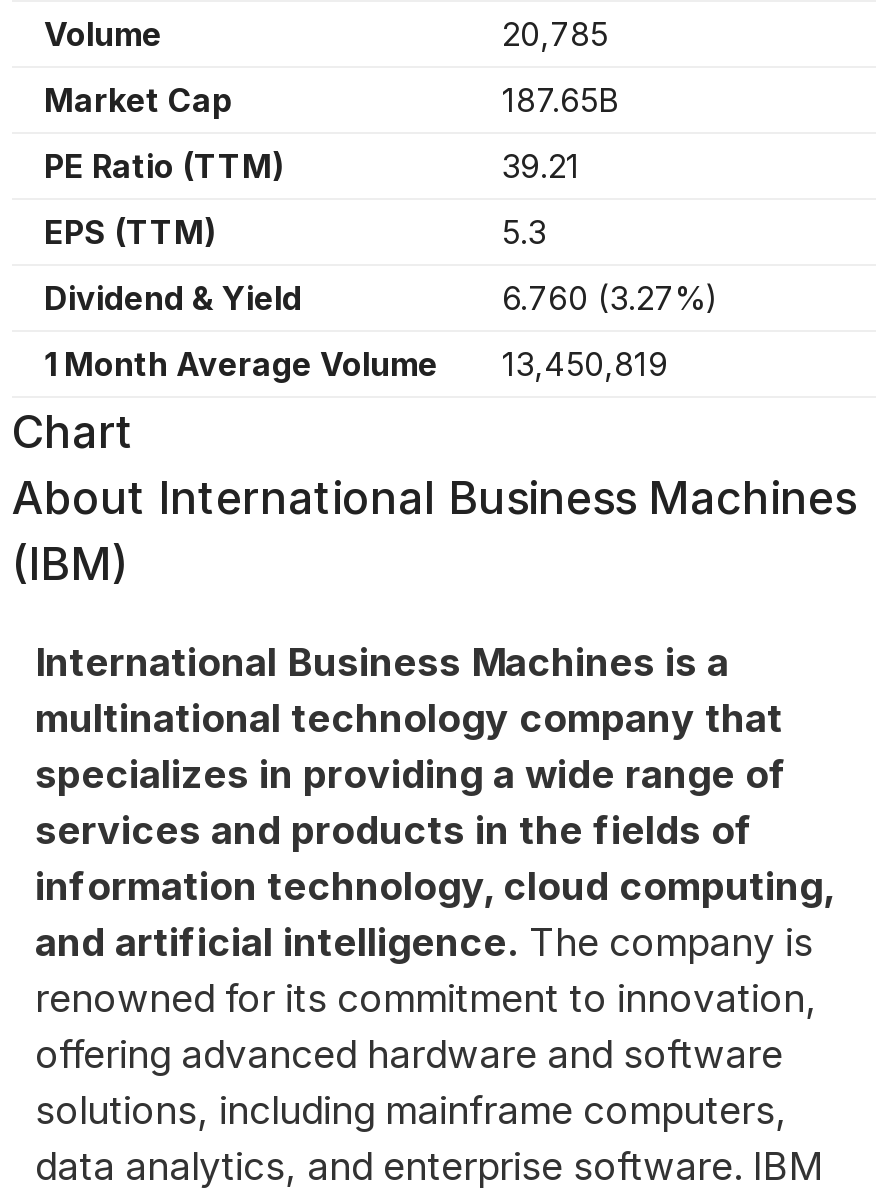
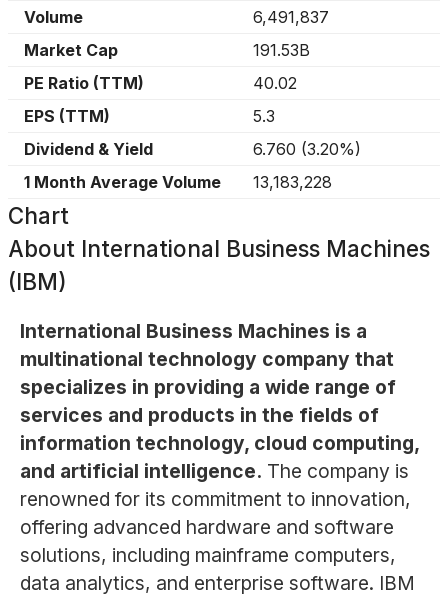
- 20,785
+ 6,491,837

- 187.65B
+ 191.53B

- 39.21
+ 40.02

- 6.760 (3.27%)
+ 6.760 (3.20%)

- 1 Month Average Volume 13,450,819
+ 1 Month Average Volume 13,183,228
